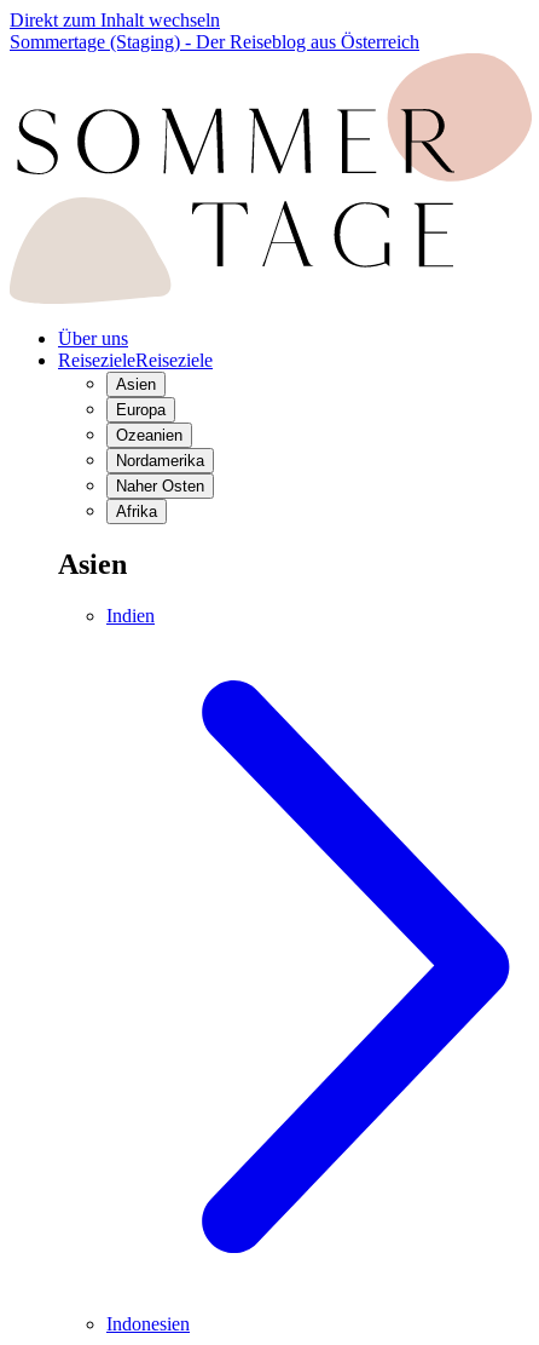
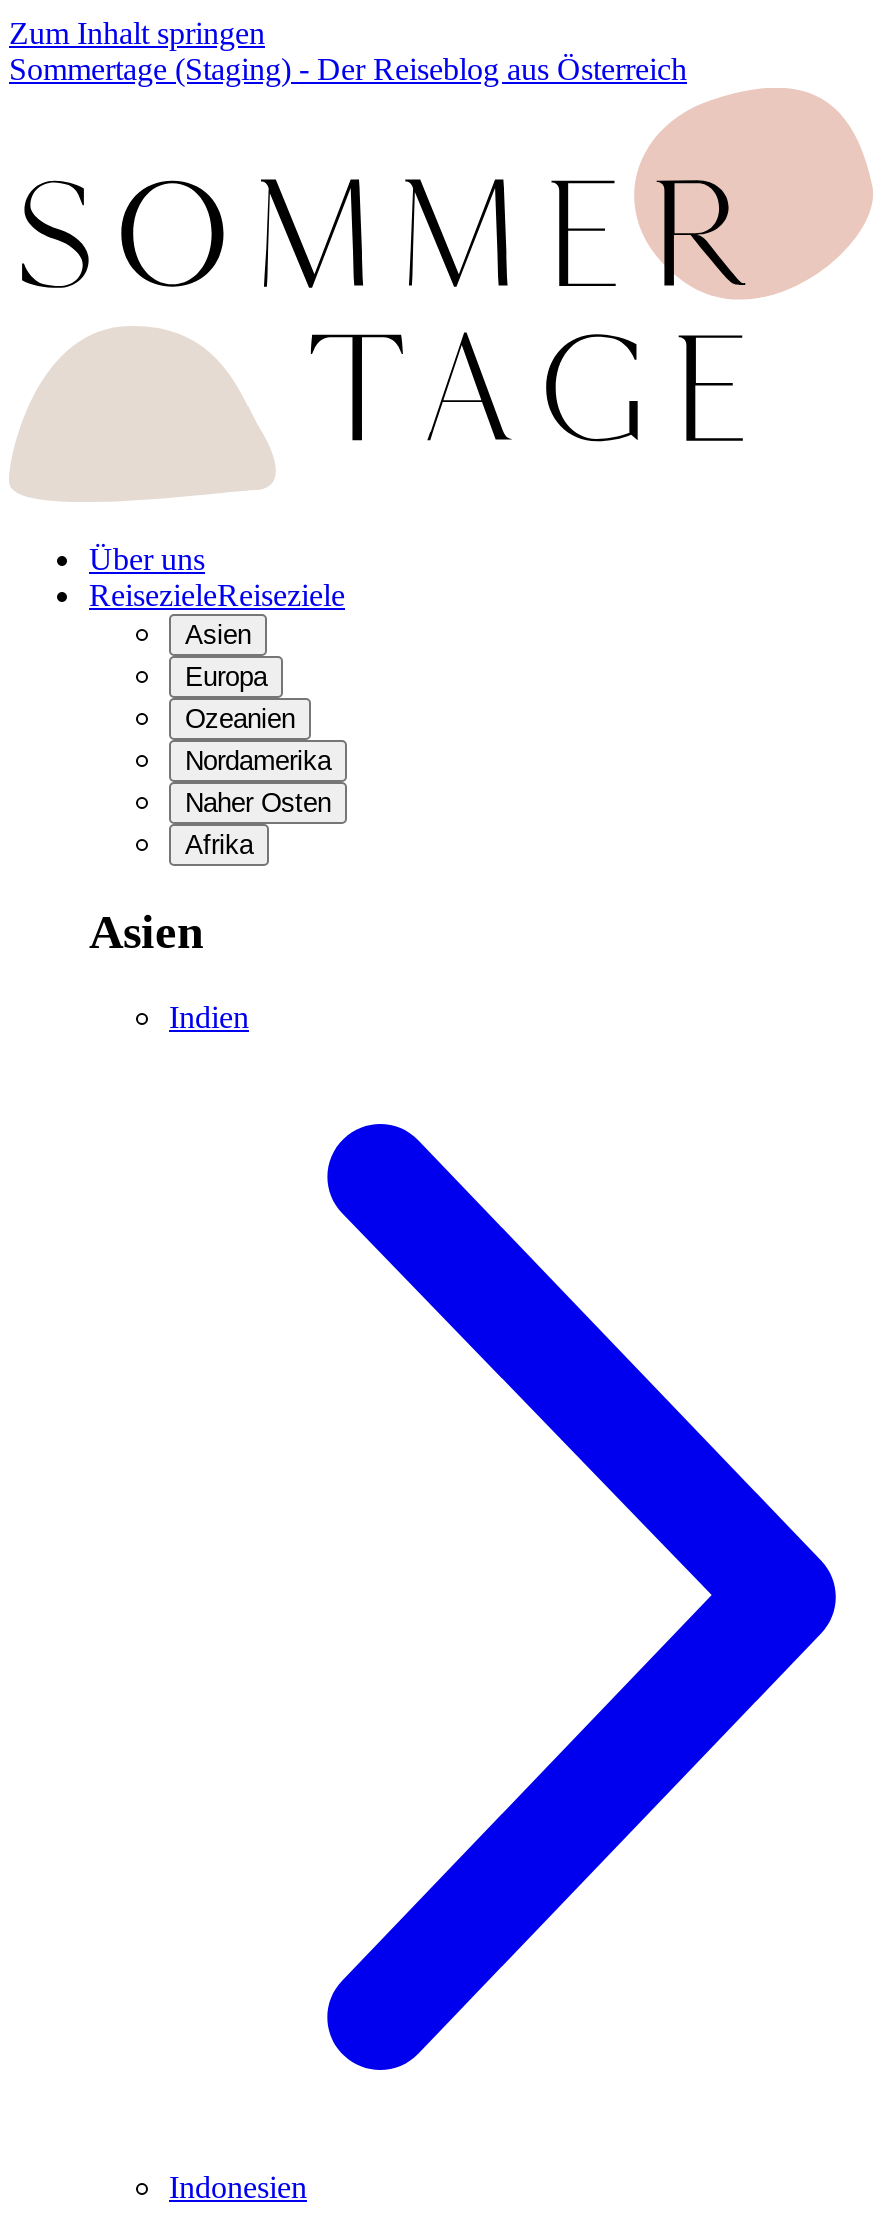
- Direkt zum Inhalt wechseln
+ Zum Inhalt springen
